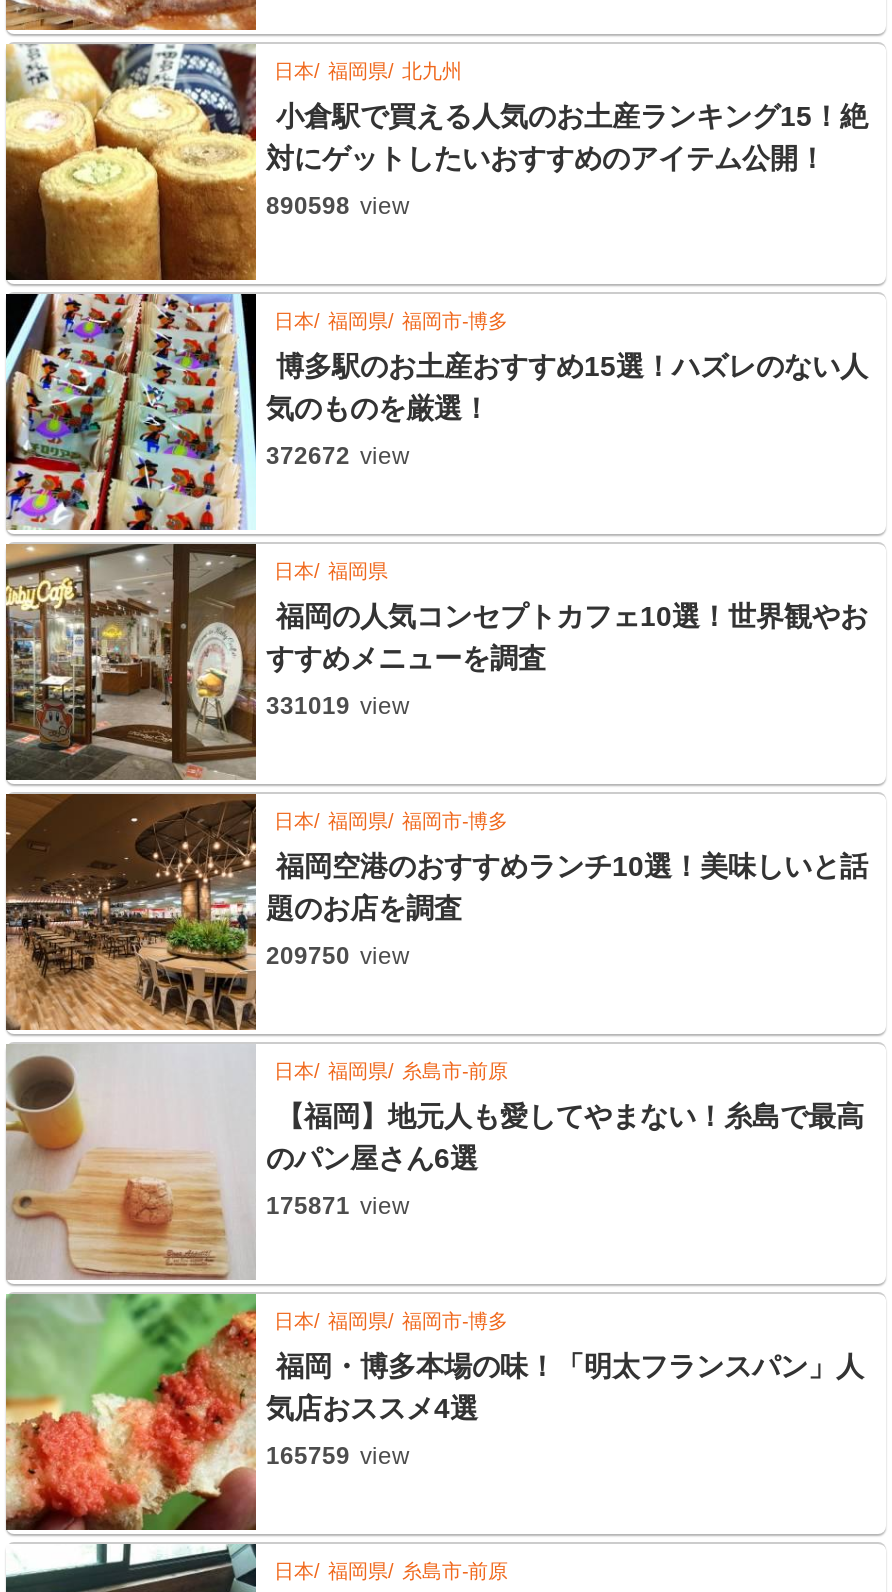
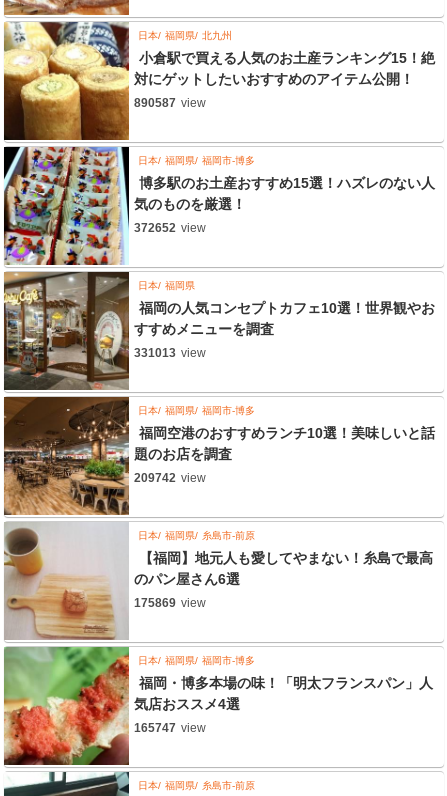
- 890598 view
+ 890587 view

- 372672 view
+ 372652 view

- 331019 view
+ 331013 view

- 209750 view
+ 209742 view

- 175871 view
+ 175869 view

- 165759 view
+ 165747 view
